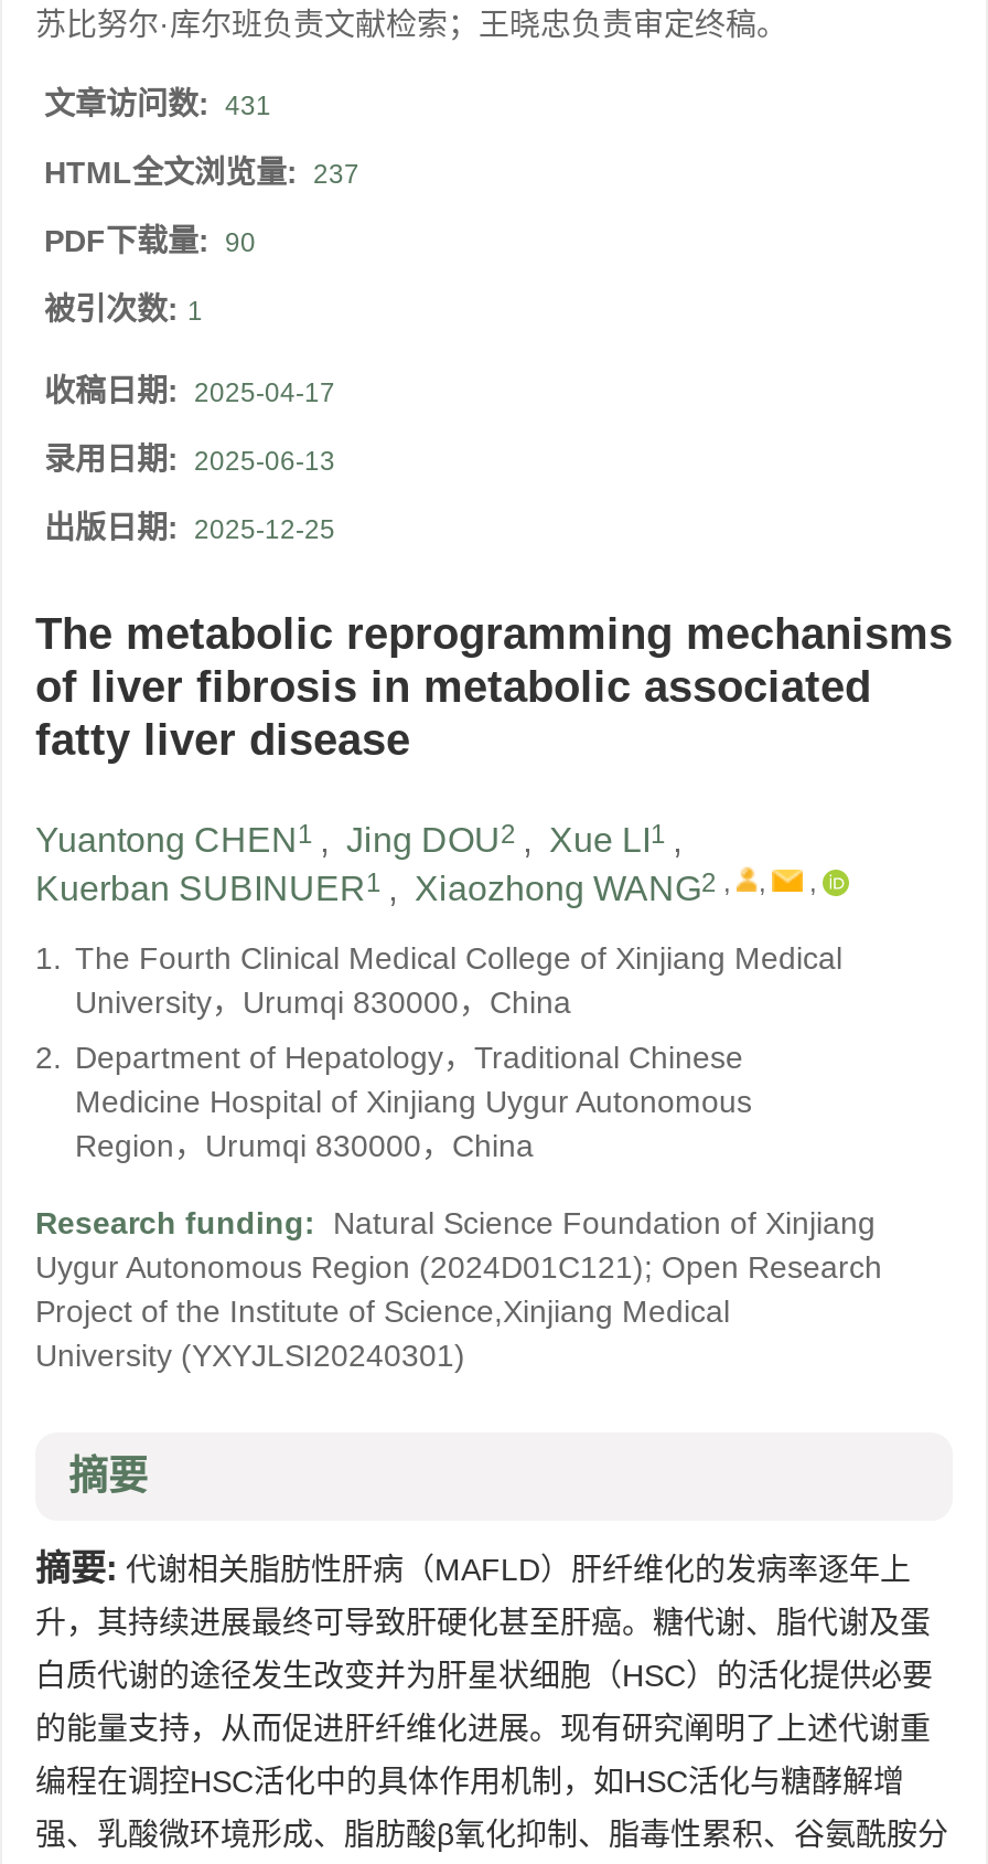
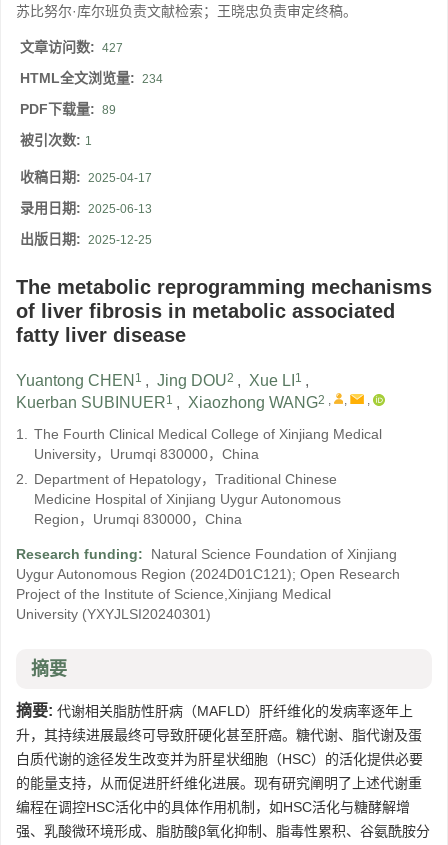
- 文章访问数: 431
+ 文章访问数: 427

- HTML全文浏览量: 237
+ HTML全文浏览量: 234

- PDF下载量: 90
+ PDF下载量: 89
